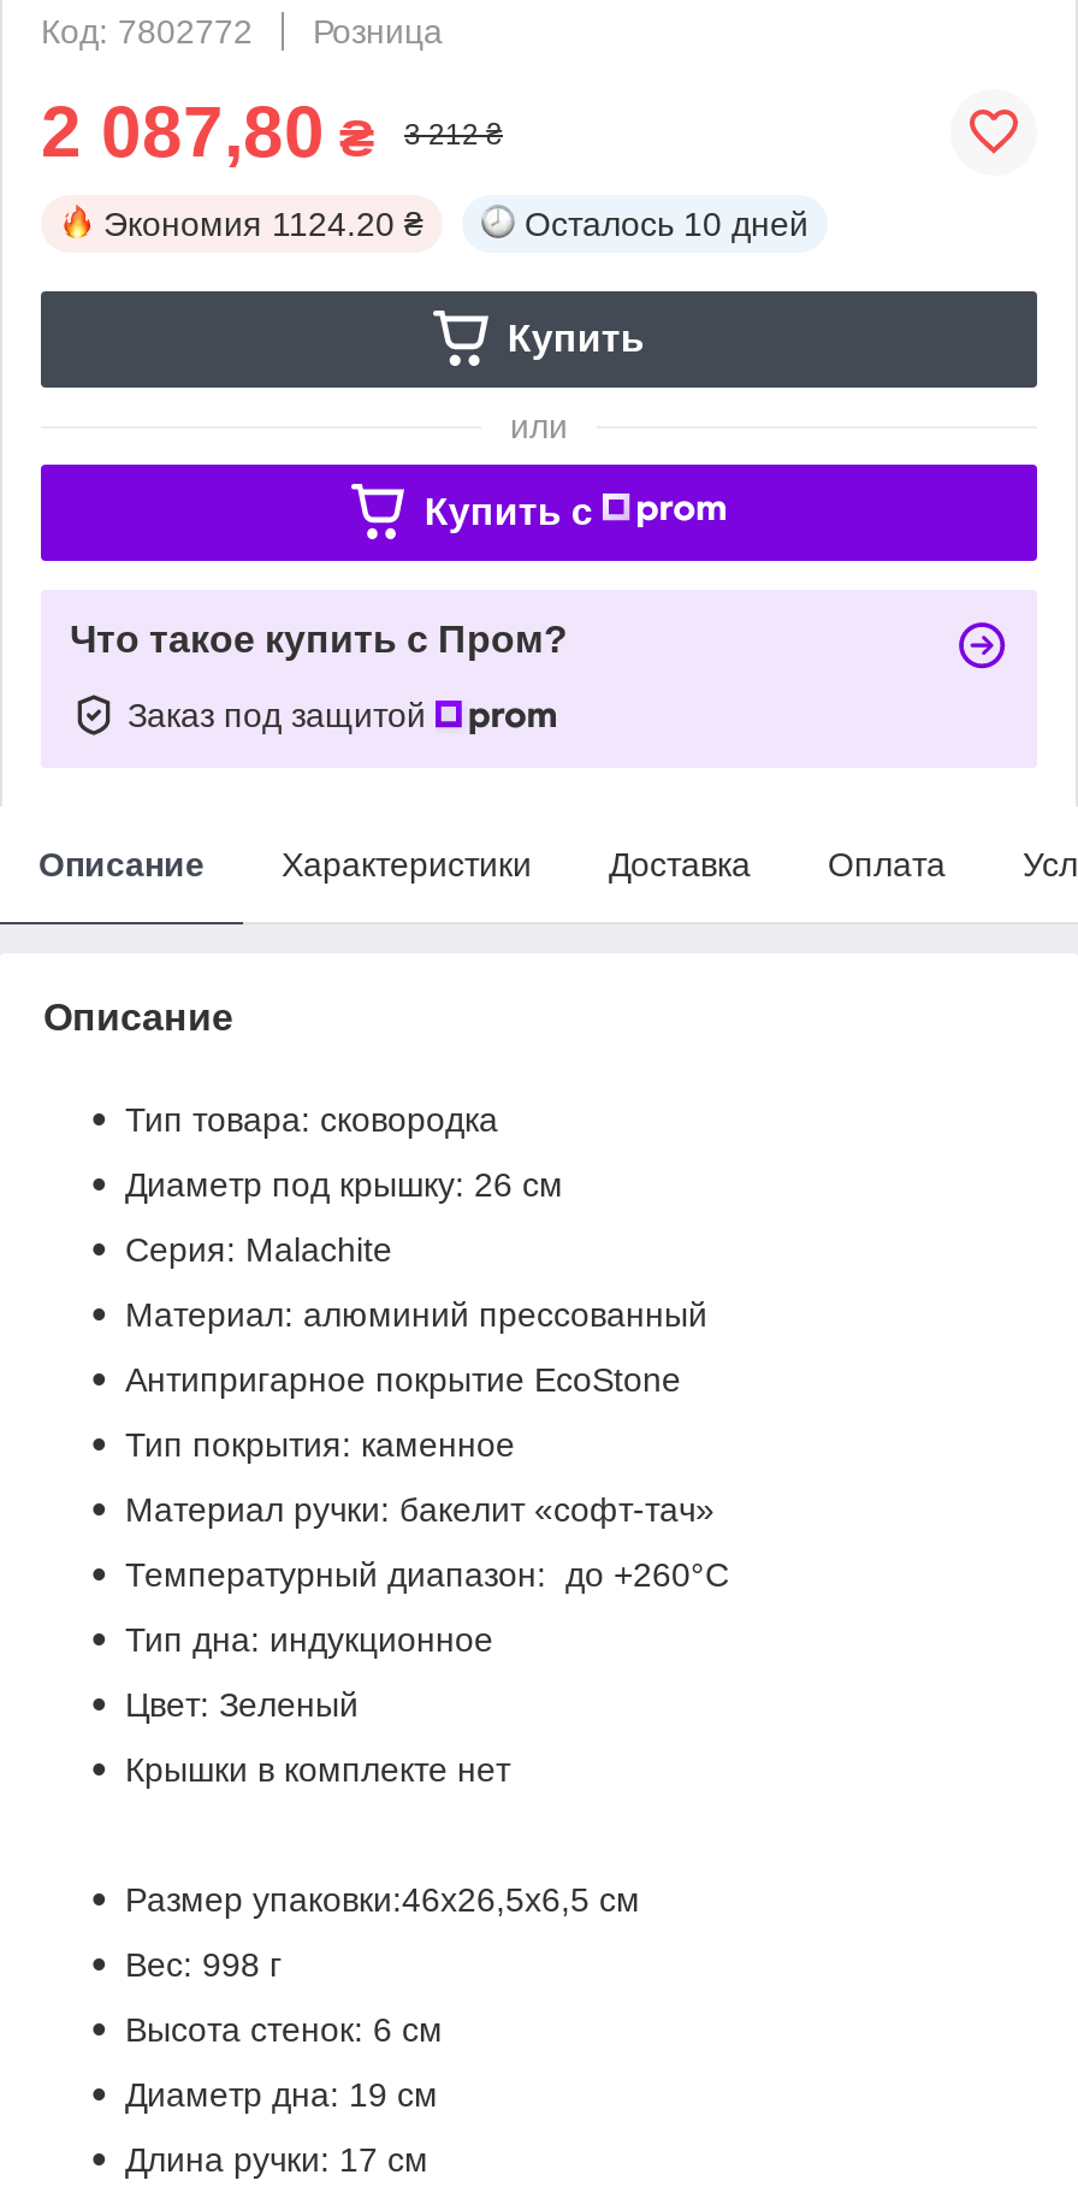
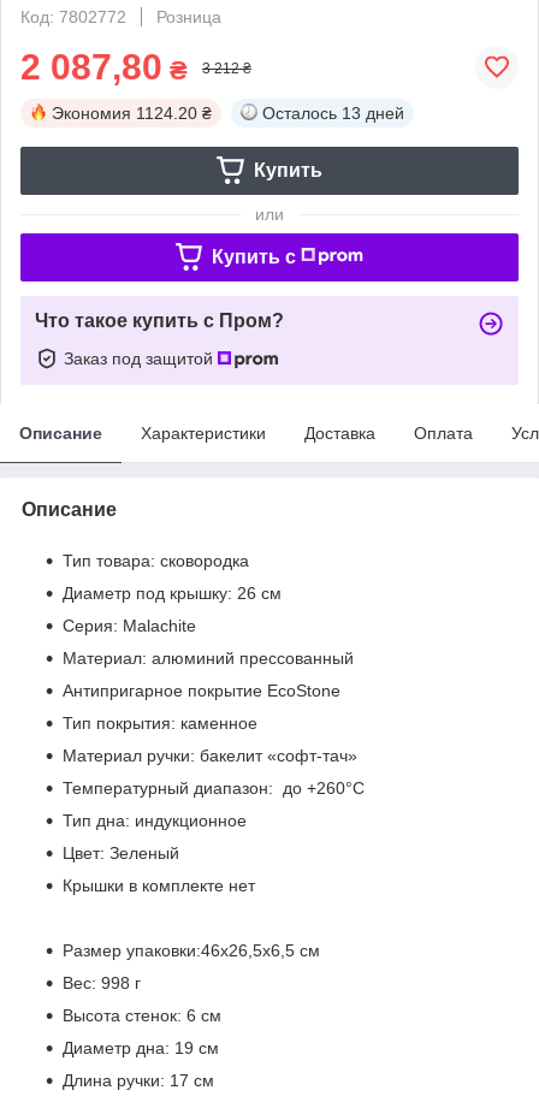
- Осталось 10 дней
+ Осталось 13 дней
